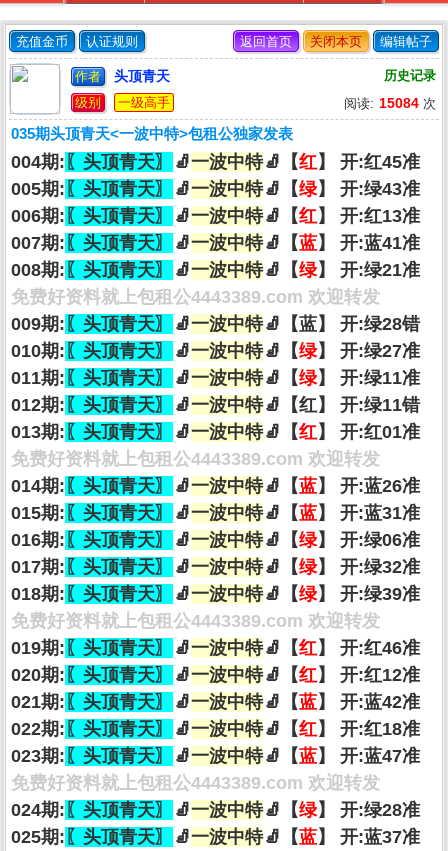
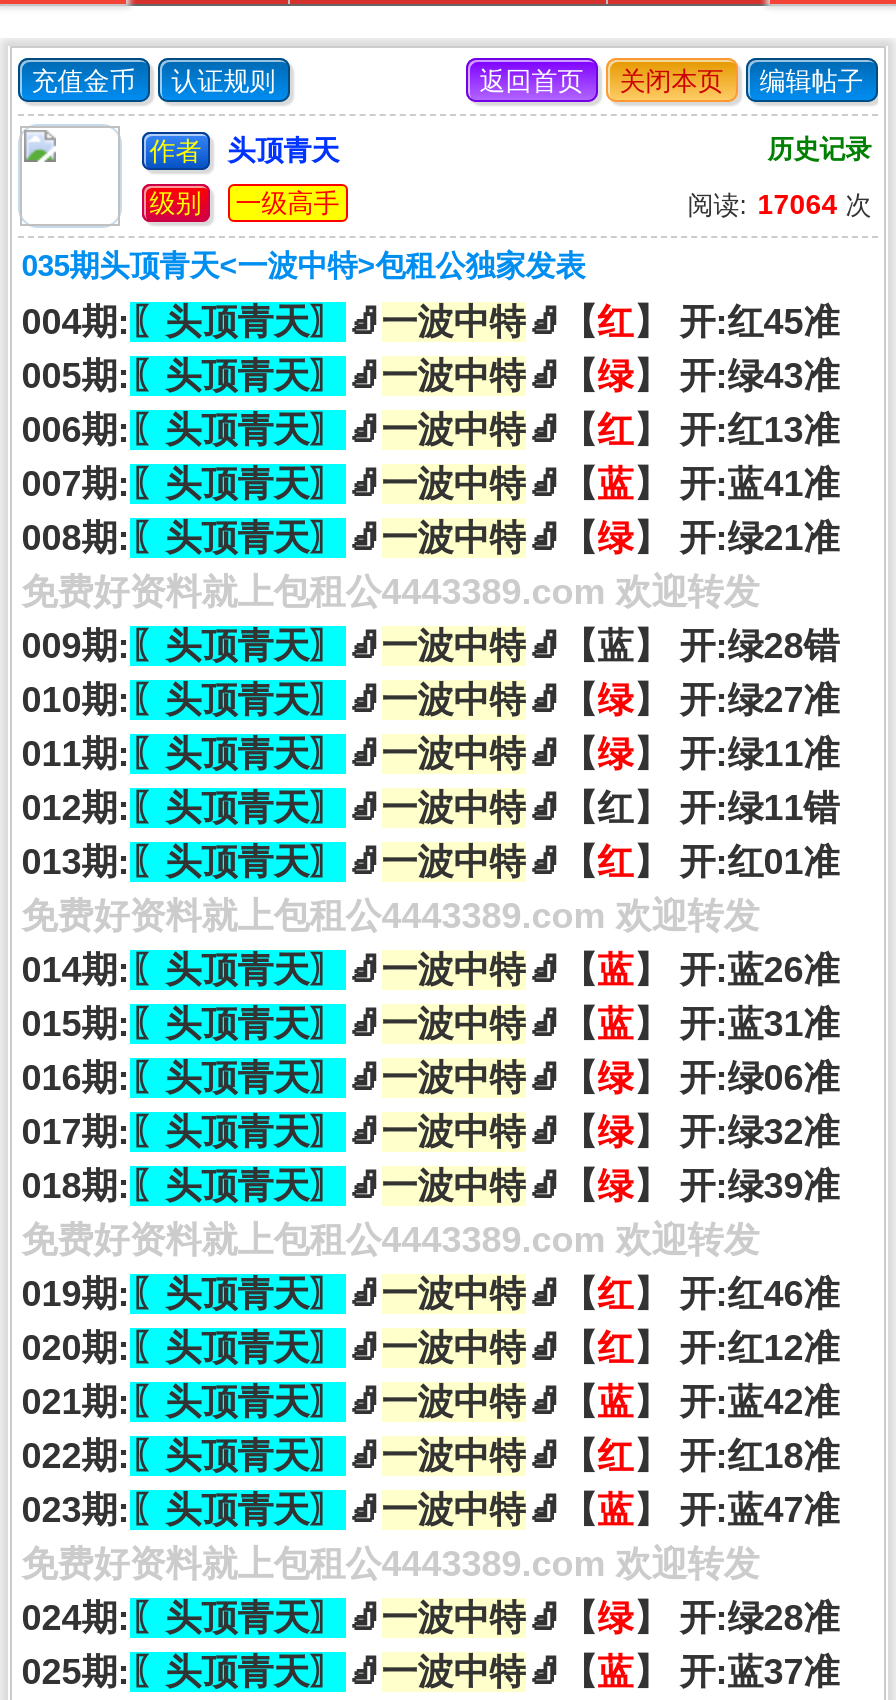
- 阅读: 15084次
+ 阅读: 17064次
